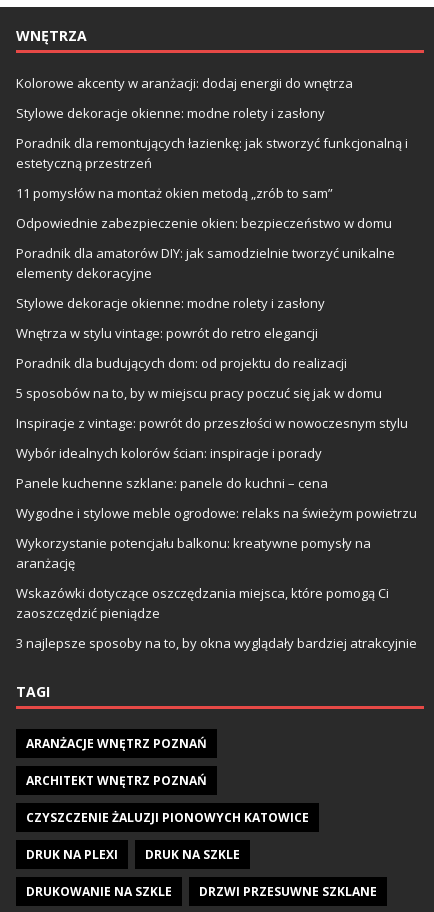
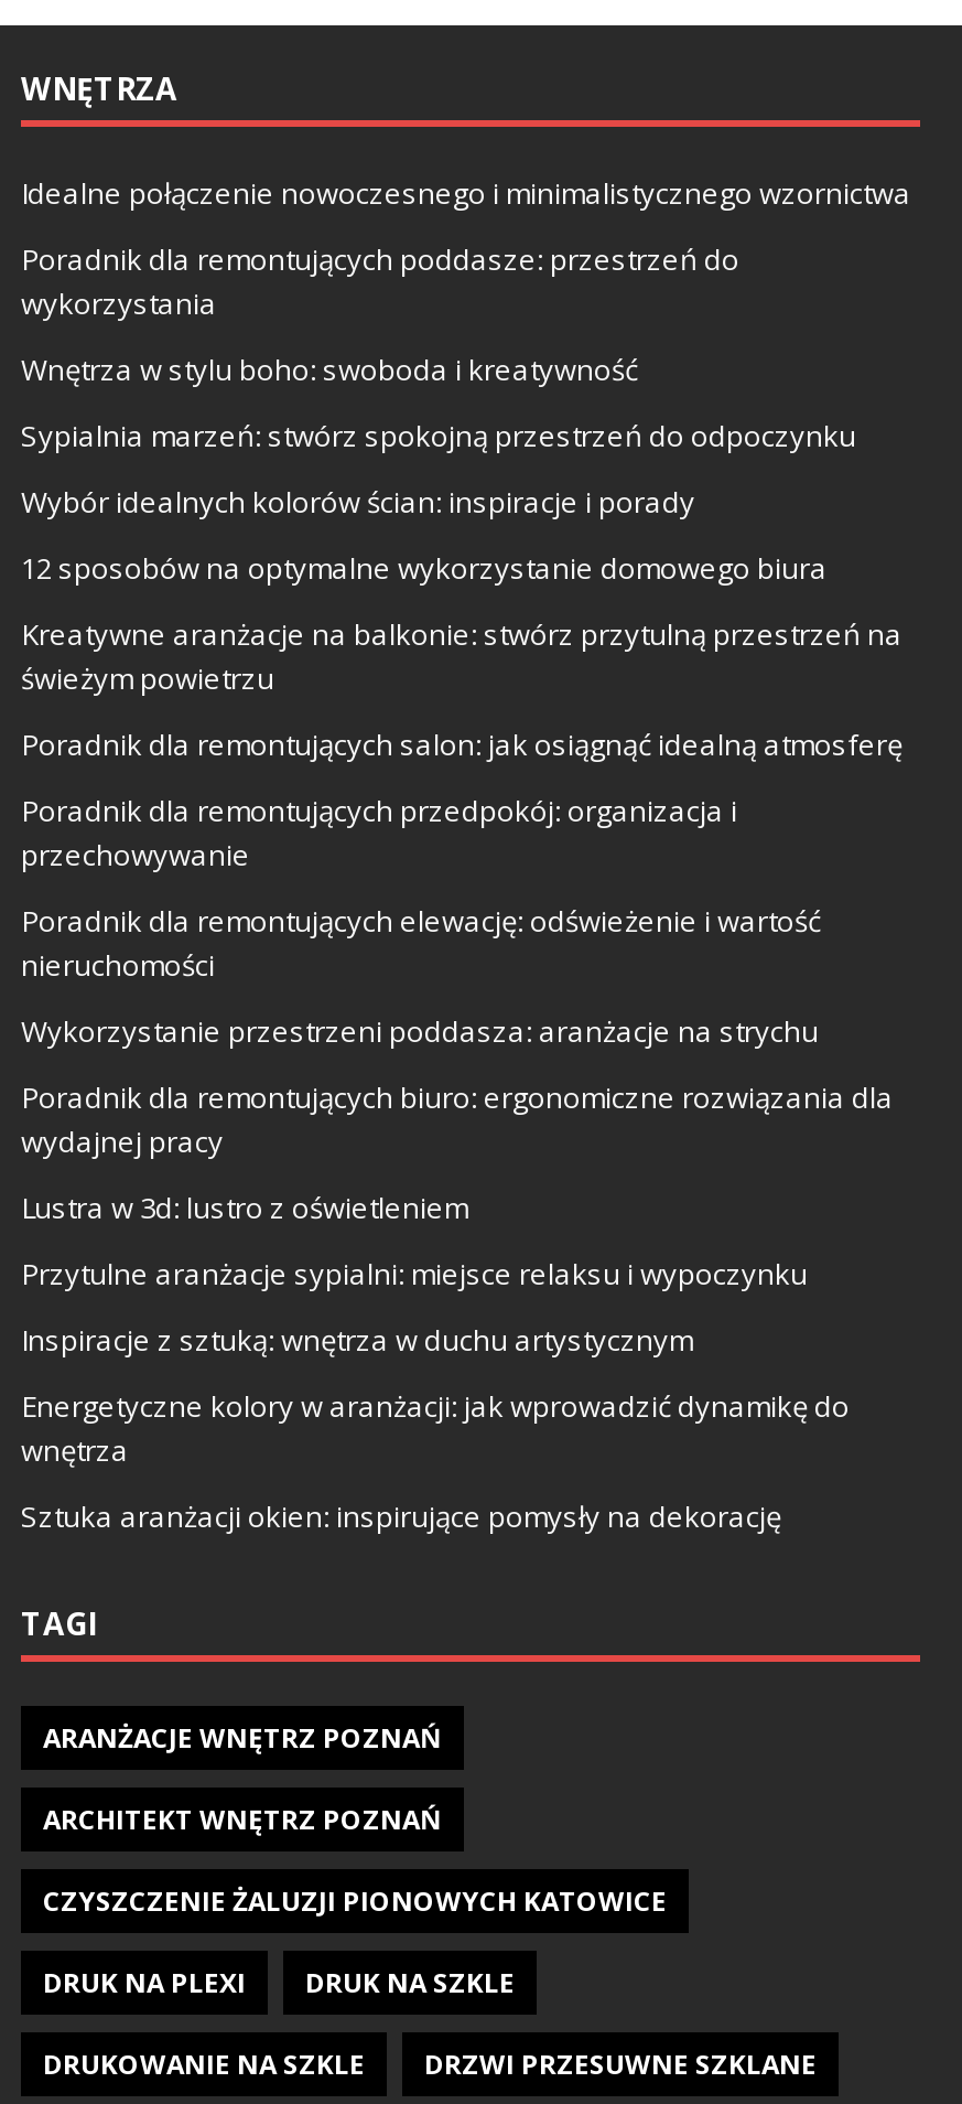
- Kolorowe akcenty w aranżacji: dodaj energii do wnętrza
- Stylowe dekoracje okienne: modne rolety i zasłony
- Poradnik dla remontujących łazienkę: jak stworzyć funkcjonalną i
- estetyczną przestrzeń
- 11 pomysłów na montaż okien metodą „zrób to sam”
- Odpowiednie zabezpieczenie okien: bezpieczeństwo w domu
- Poradnik dla amatorów DIY: jak samodzielnie tworzyć unikalne
- elementy dekoracyjne
- Stylowe dekoracje okienne: modne rolety i zasłony
- Wnętrza w stylu vintage: powrót do retro elegancji
- Poradnik dla budujących dom: od projektu do realizacji
- 5 sposobów na to, by w miejscu pracy poczuć się jak w domu
- Inspiracje z vintage: powrót do przeszłości w nowoczesnym stylu
+ Idealne połączenie nowoczesnego i minimalistycznego wzornictwa
+ Poradnik dla remontujących poddasze: przestrzeń do
+ wykorzystania
+ Wnętrza w stylu boho: swoboda i kreatywność
+ Sypialnia marzeń: stwórz spokojną przestrzeń do odpoczynku

moved up: Wybór idealnych kolorów ścian: inspiracje i porady

- Panele kuchenne szklane: panele do kuchni – cena
- Wygodne i stylowe meble ogrodowe: relaks na świeżym powietrzu
- Wykorzystanie potencjału balkonu: kreatywne pomysły na
- aranżację
- Wskazówki dotyczące oszczędzania miejsca, które pomogą Ci
- zaoszczędzić pieniądze
- 3 najlepsze sposoby na to, by okna wyglądały bardziej atrakcyjnie
+ 12 sposobów na optymalne wykorzystanie domowego biura
+ Kreatywne aranżacje na balkonie: stwórz przytulną przestrzeń na
+ świeżym powietrzu
+ Poradnik dla remontujących salon: jak osiągnąć idealną atmosferę
+ Poradnik dla remontujących przedpokój: organizacja i
+ przechowywanie
+ Poradnik dla remontujących elewację: odświeżenie i wartość
+ nieruchomości
+ Wykorzystanie przestrzeni poddasza: aranżacje na strychu
+ Poradnik dla remontujących biuro: ergonomiczne rozwiązania dla
+ wydajnej pracy
+ Lustra w 3d: lustro z oświetleniem
+ Przytulne aranżacje sypialni: miejsce relaksu i wypoczynku
+ Inspiracje z sztuką: wnętrza w duchu artystycznym
+ Energetyczne kolory w aranżacji: jak wprowadzić dynamikę do
+ wnętrza
+ Sztuka aranżacji okien: inspirujące pomysły na dekorację
